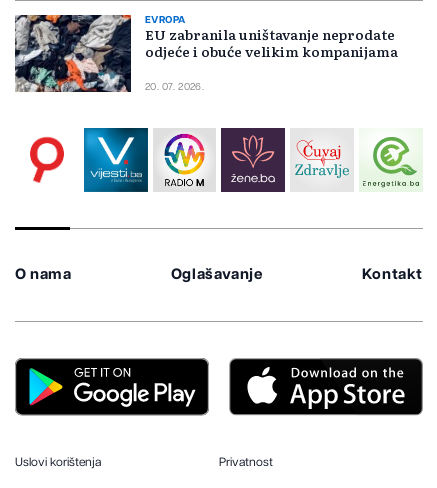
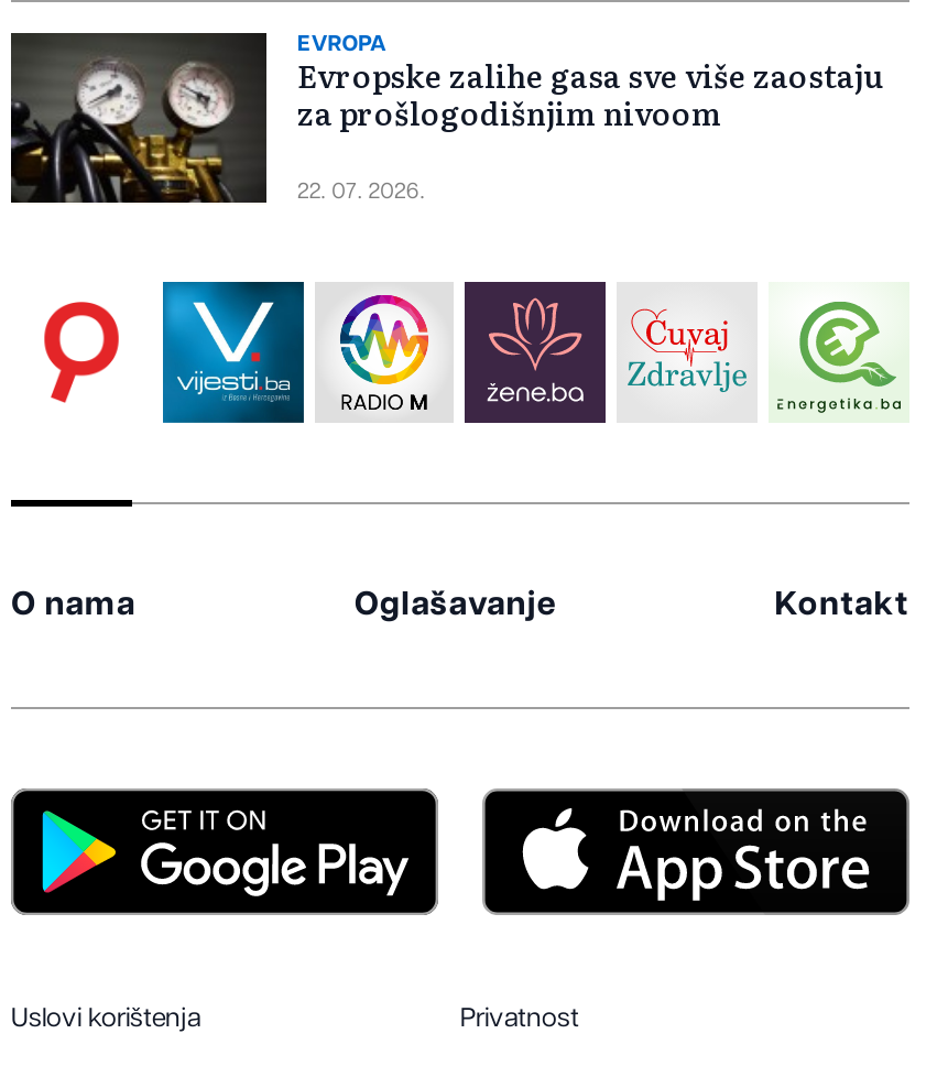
- [image]
- EU zabranila uništavanje neprodate
- odjeće i obuće velikim kompanijama
+ [image]
+ Evropske zalihe gasa sve više zaostaju
+ za prošlogodišnjim nivoom

- 20. 07. 2026.
+ 22. 07. 2026.
